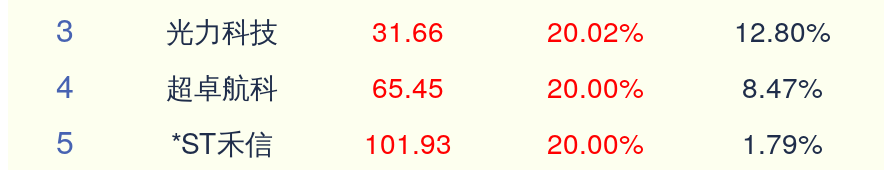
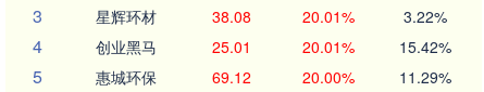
- 光力科技
- 31.66
- 20.02%
- 12.80%
+ 星辉环材
+ 38.08
+ 20.01%
+ 3.22%

- 超卓航科
- 65.45
- 20.00%
- 8.47%
+ 创业黑马
+ 25.01
+ 20.01%
+ 15.42%

- *ST禾信
- 101.93
+ 惠城环保
+ 69.12

- 1.79%
+ 11.29%
